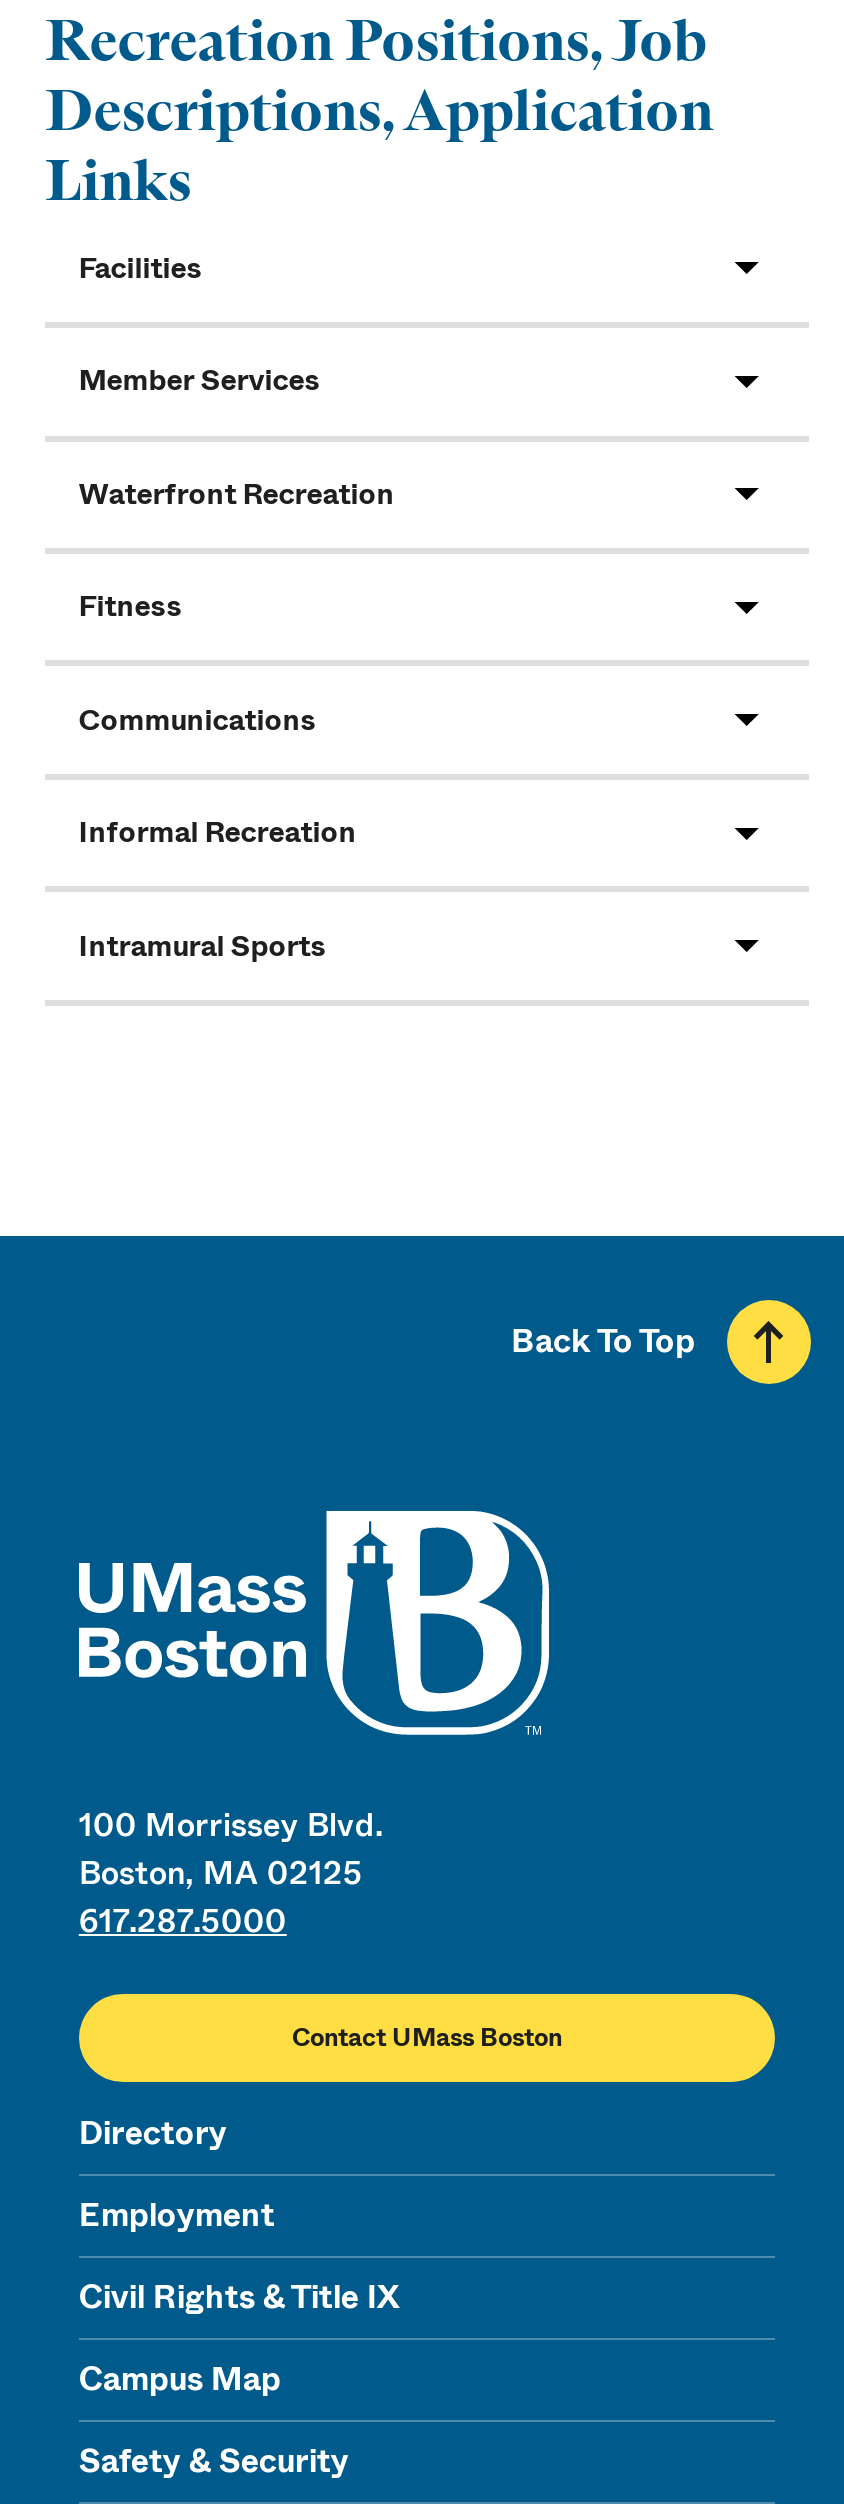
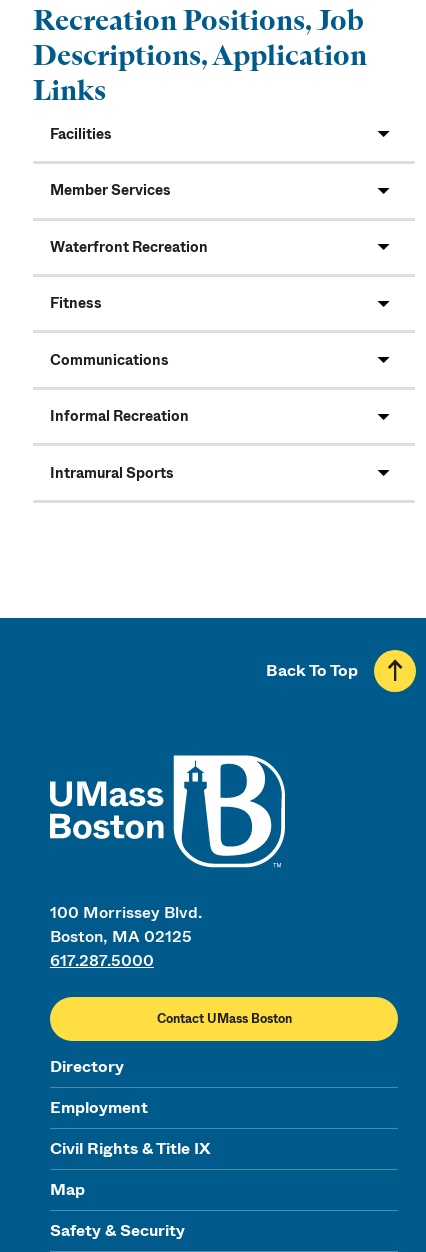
- Campus Map
+ Map
